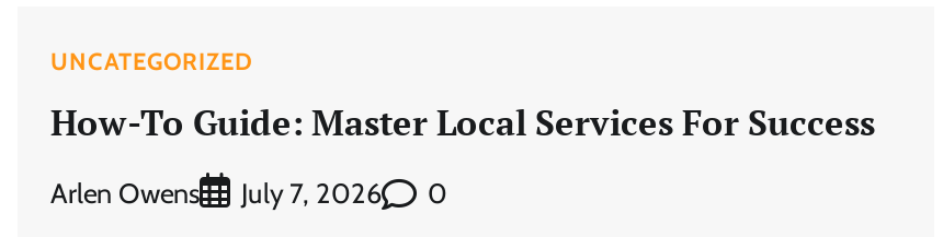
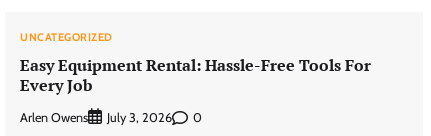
- How-To Guide: Master Local Services For Success
+ Easy Equipment Rental: Hassle-Free Tools For
+ Every Job

- July 7, 2026
+ July 3, 2026
